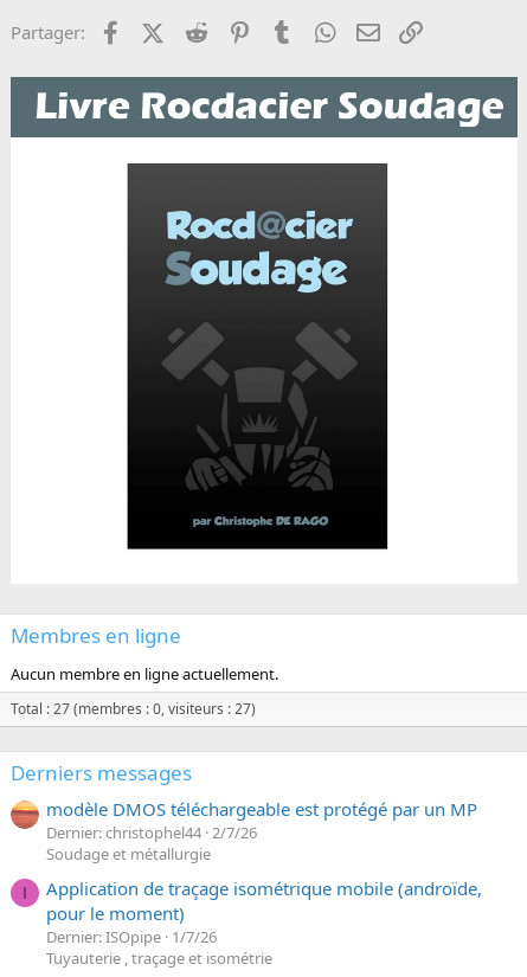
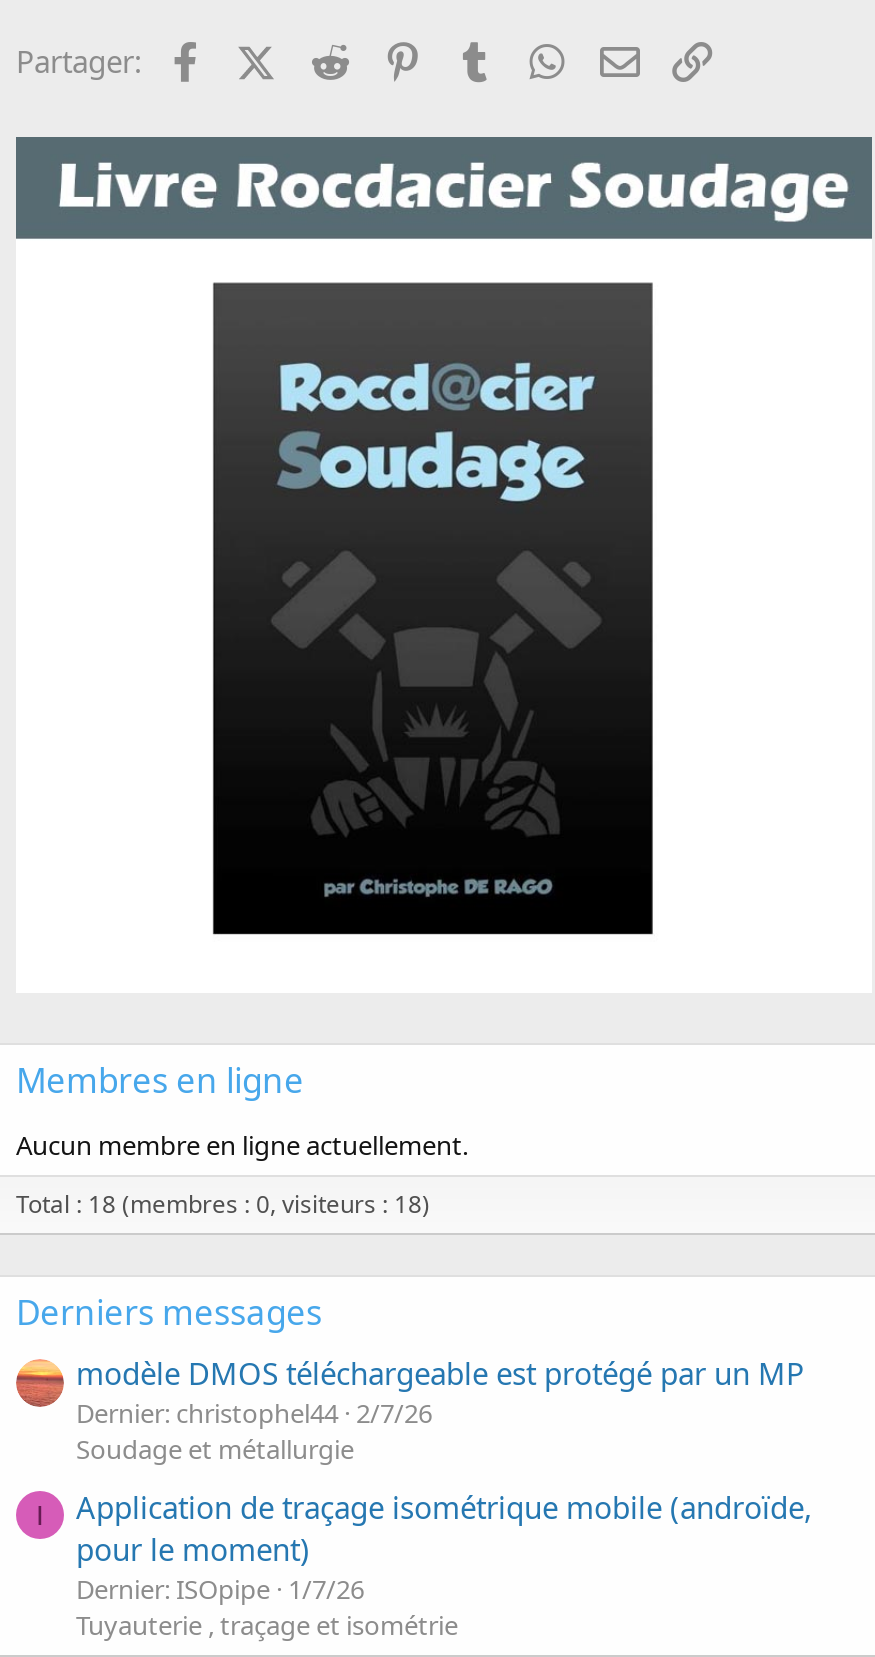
- Total : 27 (membres : 0, visiteurs : 27)
+ Total : 18 (membres : 0, visiteurs : 18)
